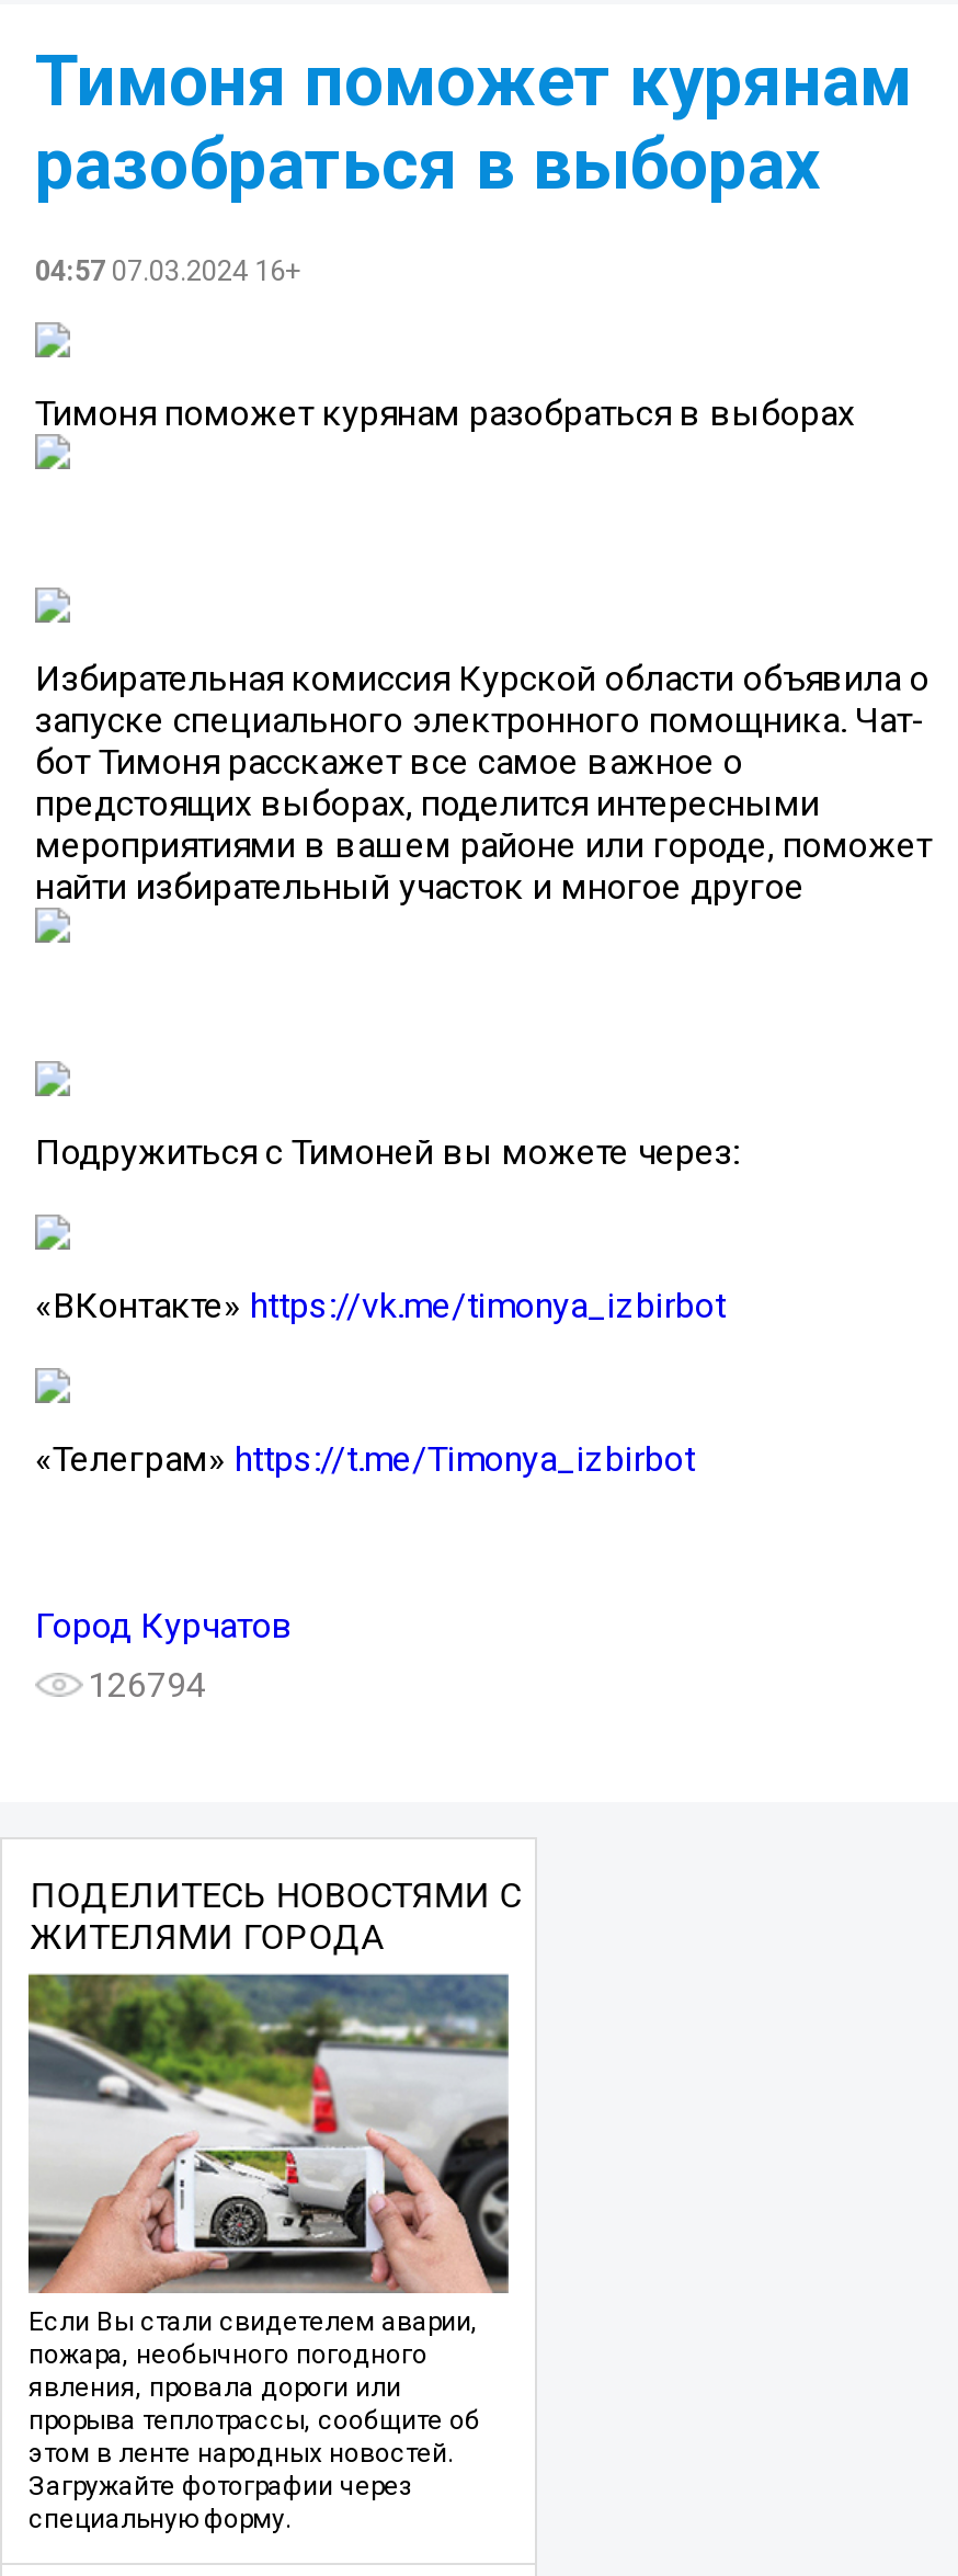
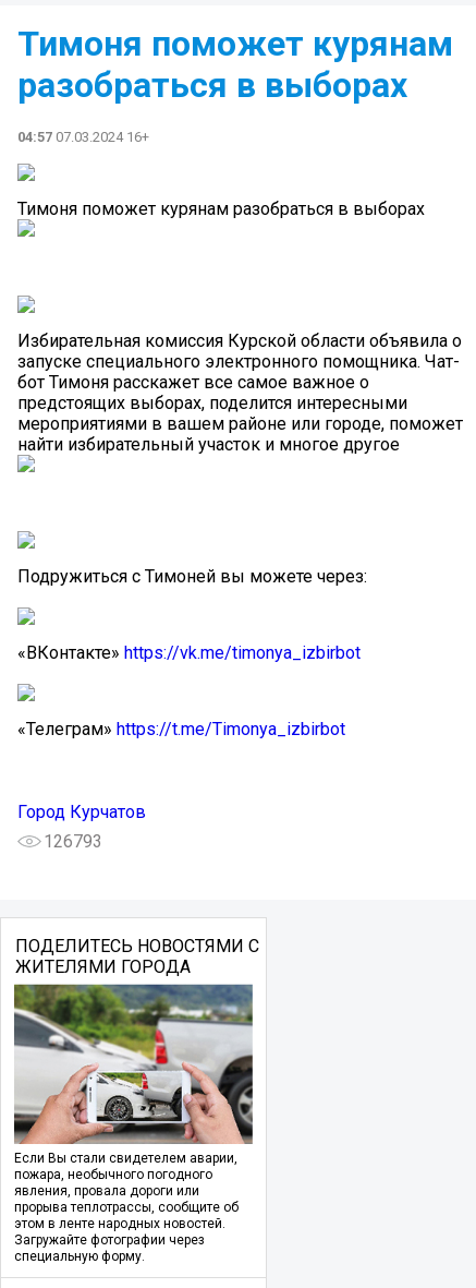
- 126794
+ 126793
